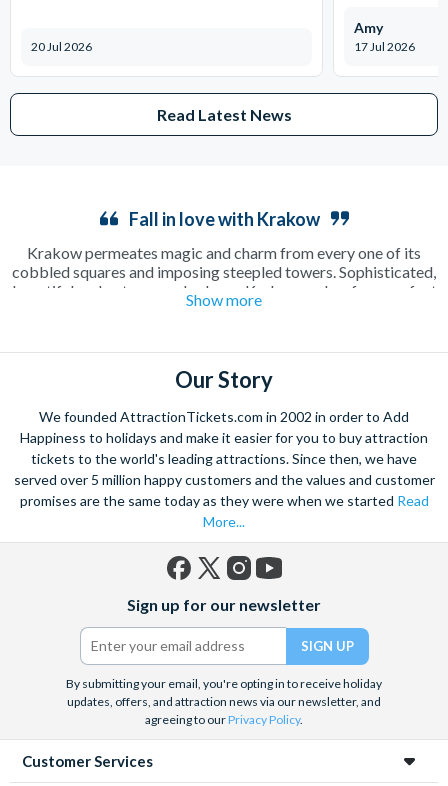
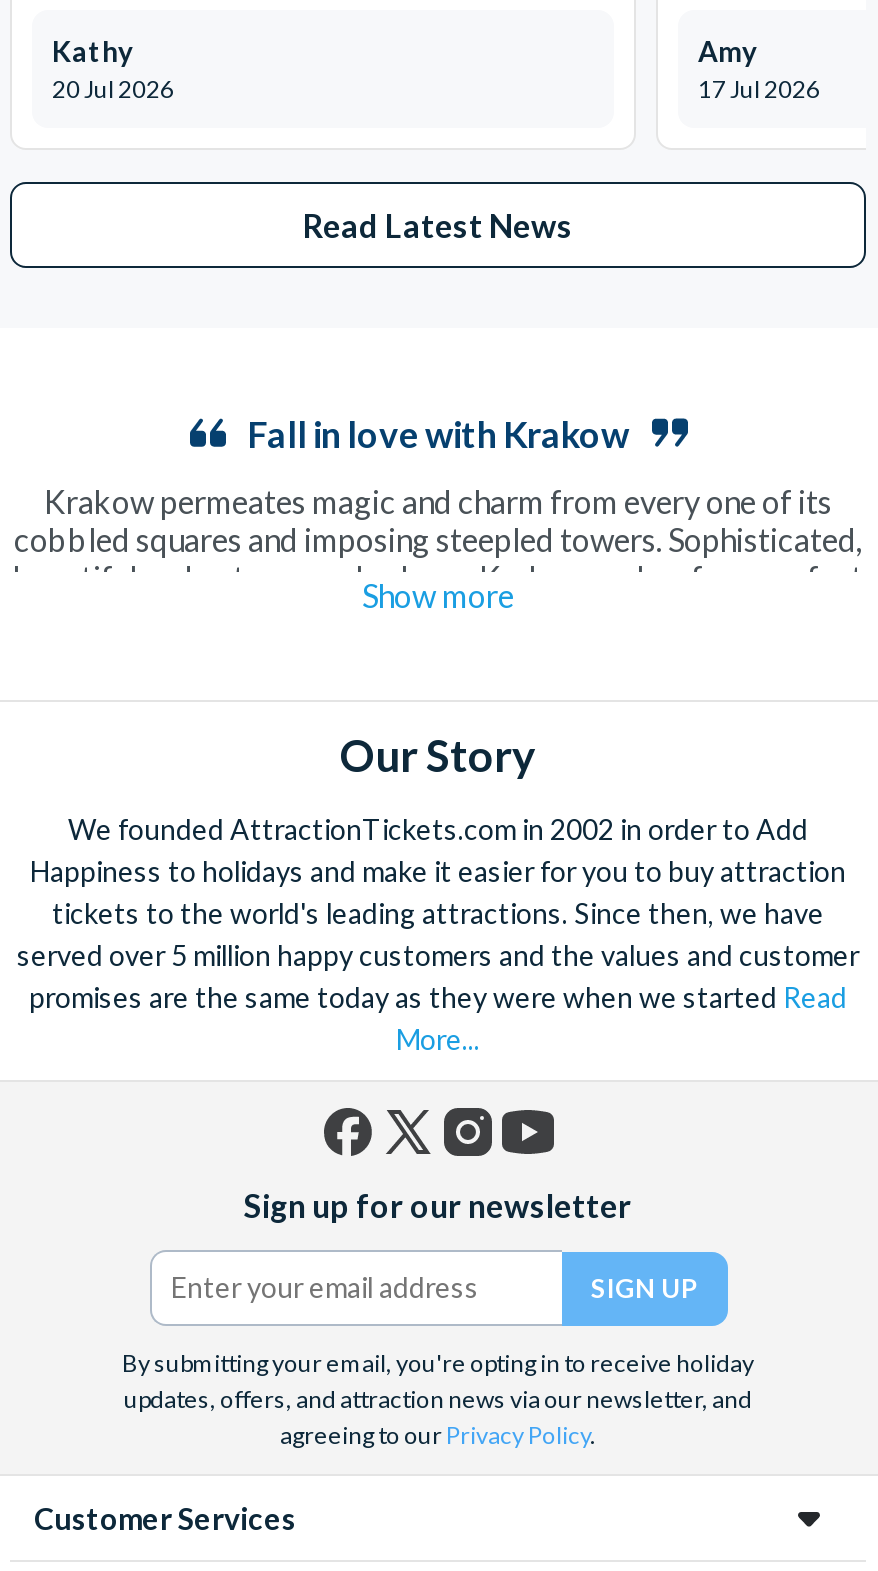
+ Kathy
